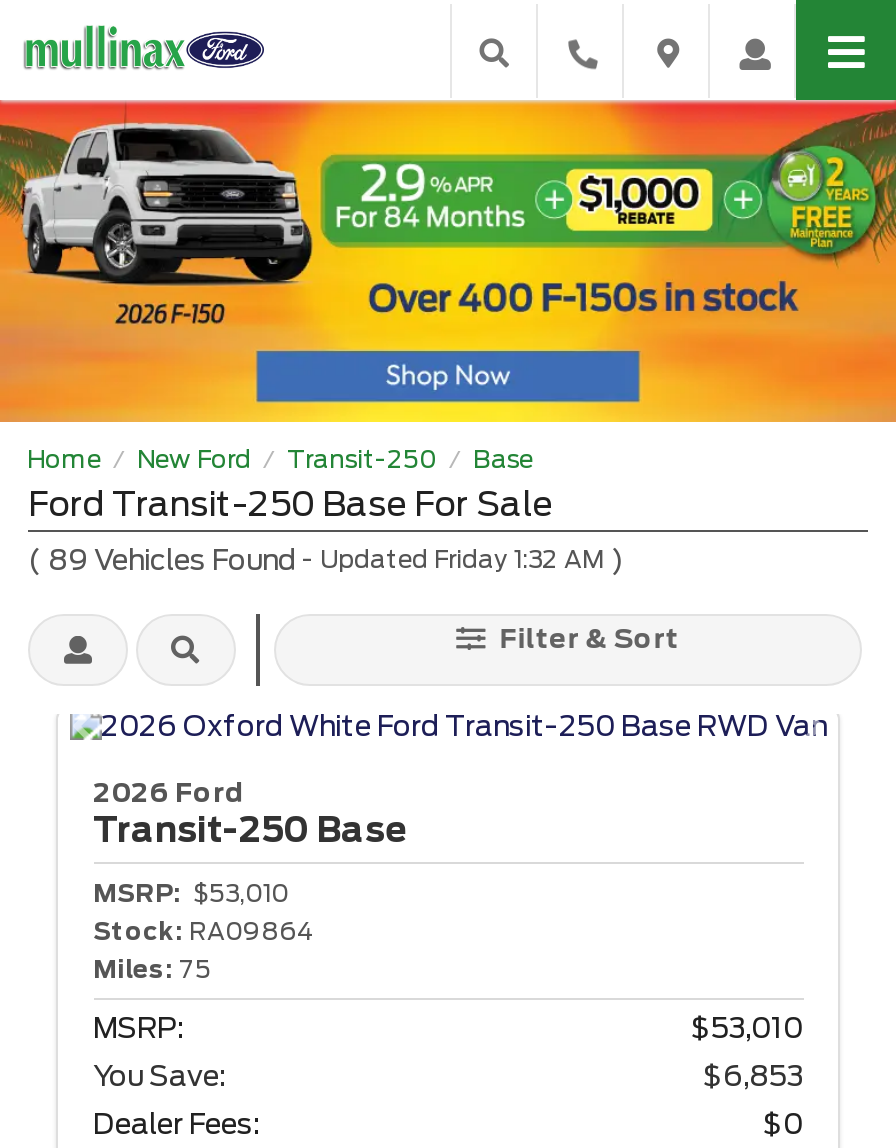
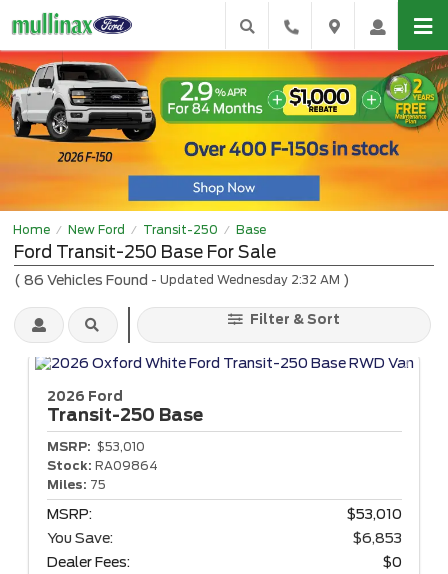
- (89 Vehicles Found - Updated Friday 1:32 AM)
+ (86 Vehicles Found - Updated Wednesday 2:32 AM)
